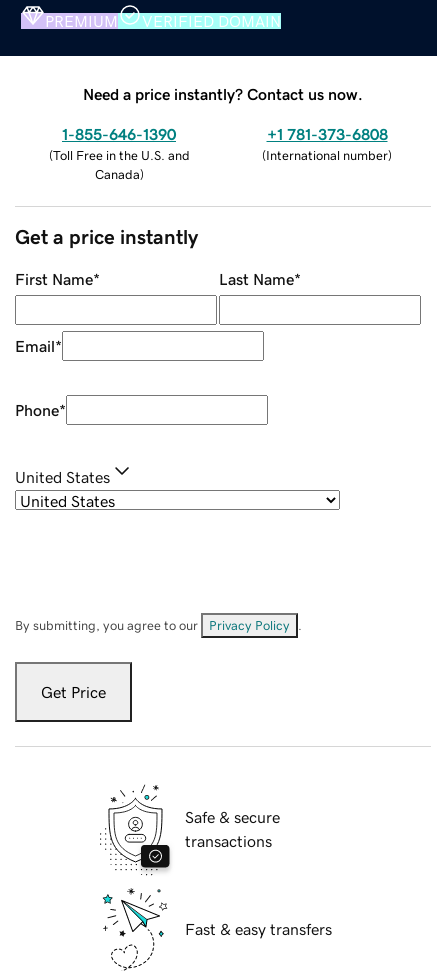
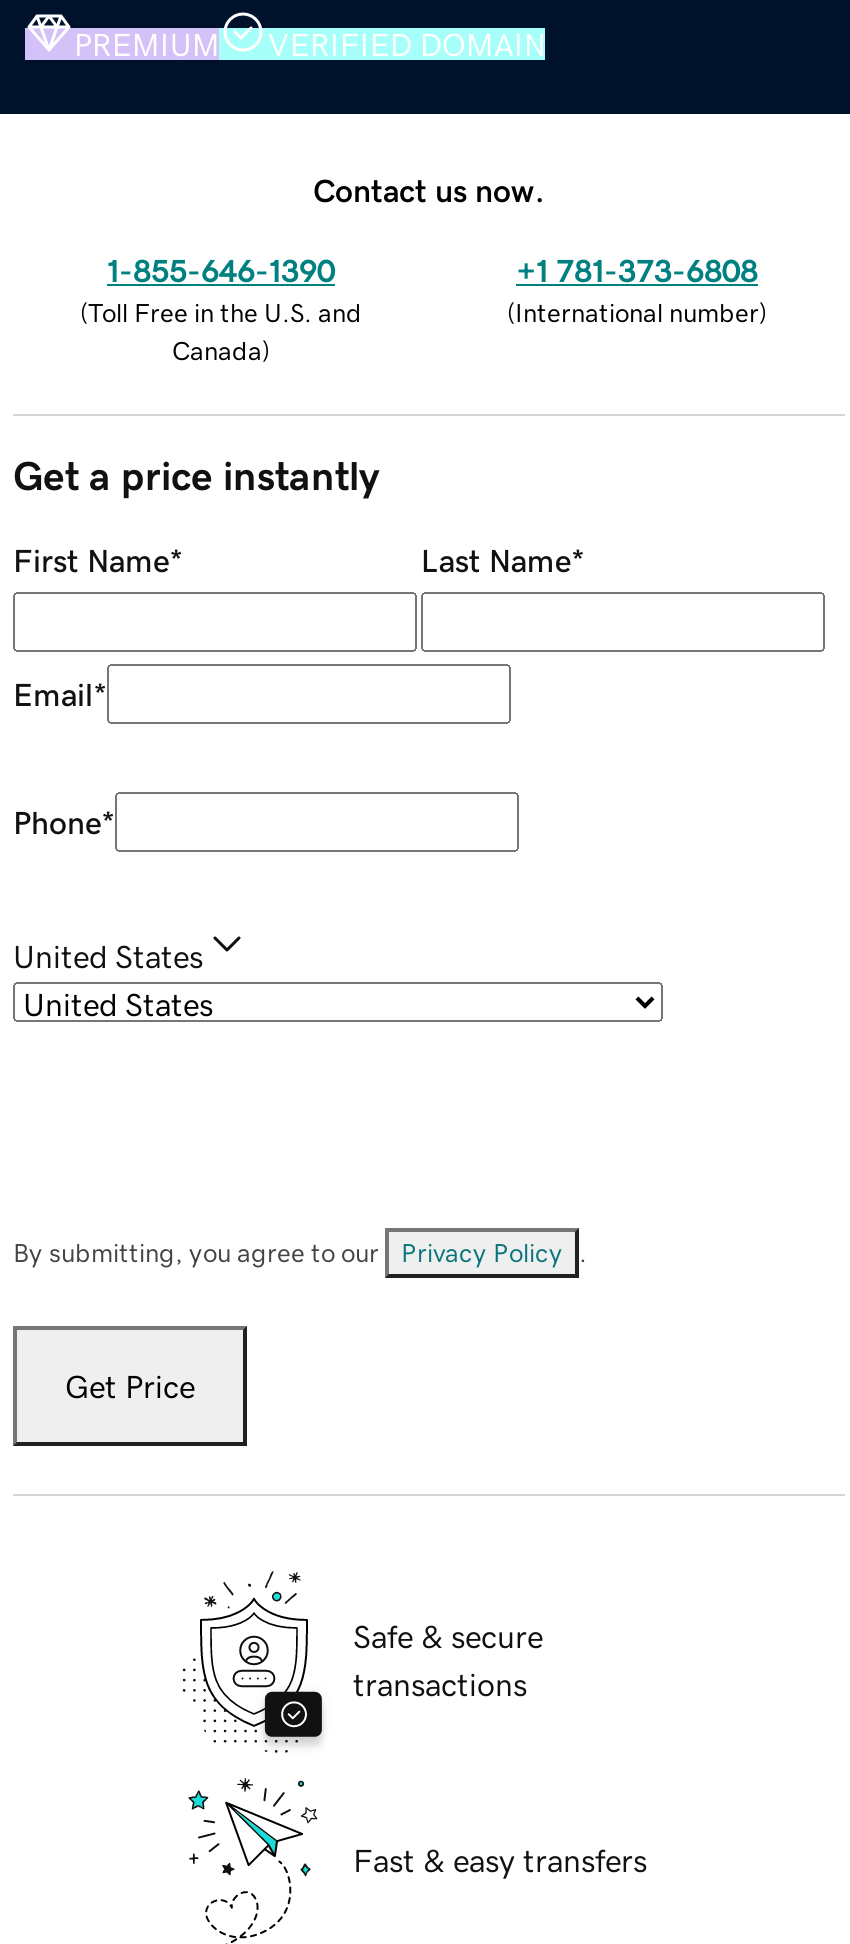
- Need a price instantly? Contact us now.
+ Contact us now.
